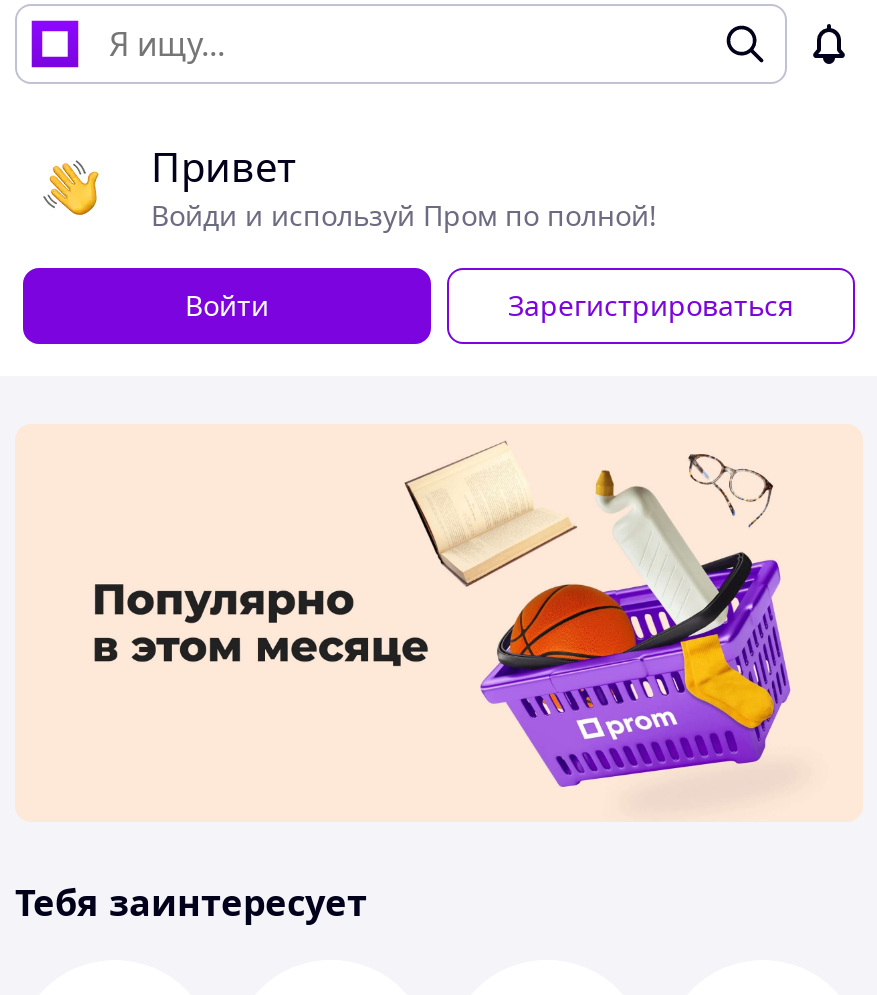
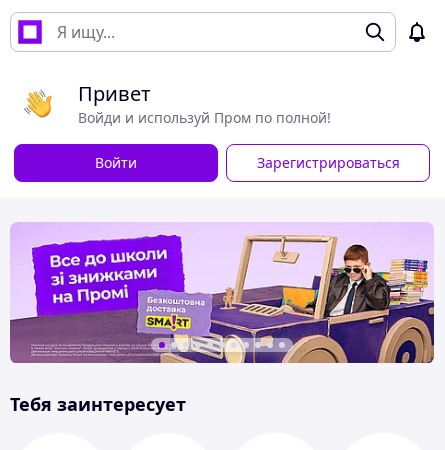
- [image]
+ [image]
